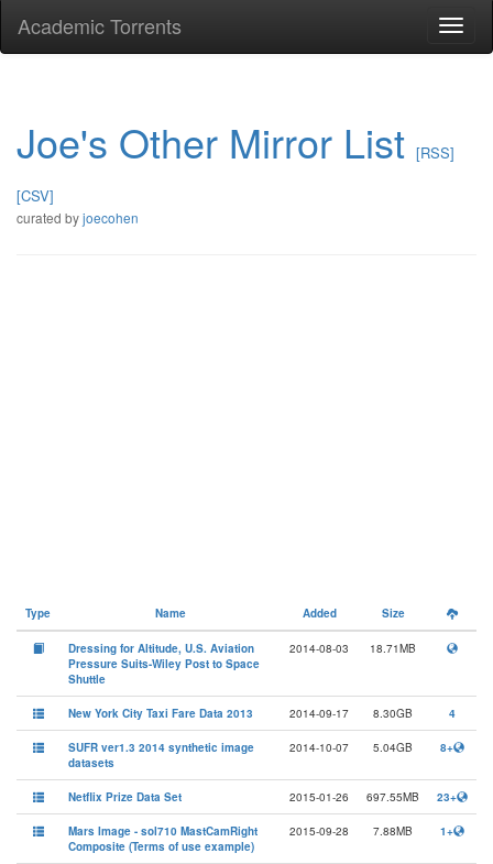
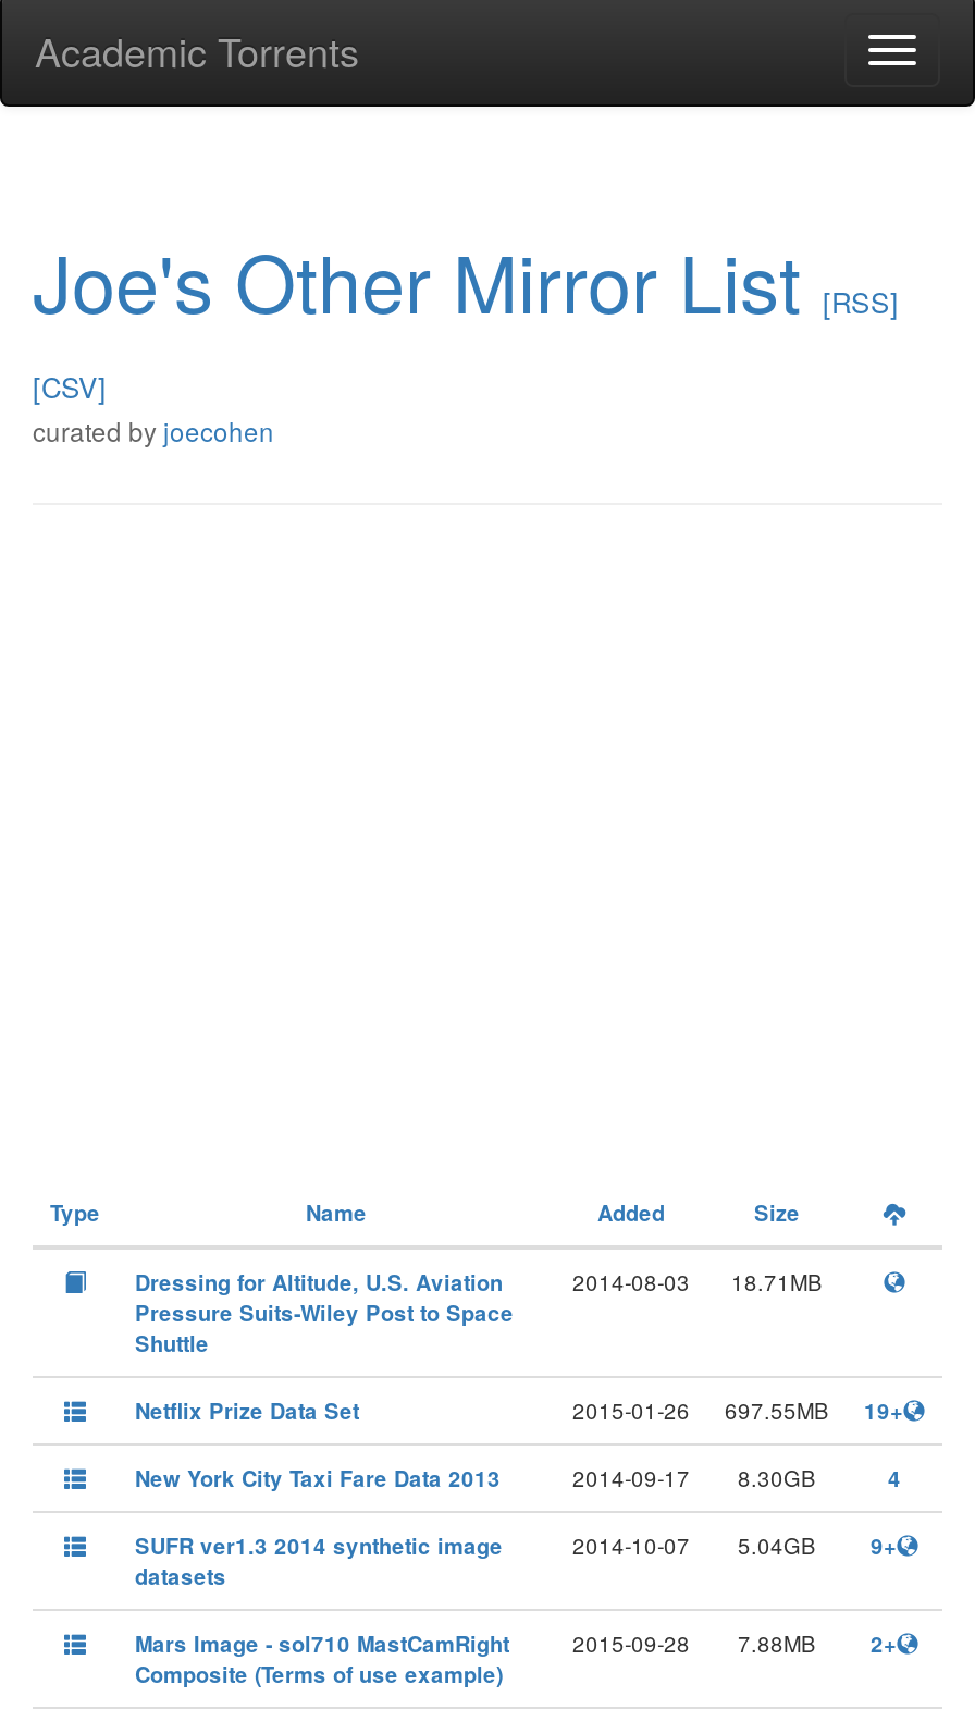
+ 19+

moved down: New York City Taxi Fare Data 2013 | 2014-09-17 | 8.30GB | 4 | SUFR ver1.3 2014 synthetic image | datasets | 2014-10-07 | 5.04GB

- 8+
- 23+
+ 9+

moved up: Netflix Prize Data Set | 2015-01-26 | 697.55MB

- 2015-09-28 7.88MB 1+
+ 2015-09-28 7.88MB 2+
